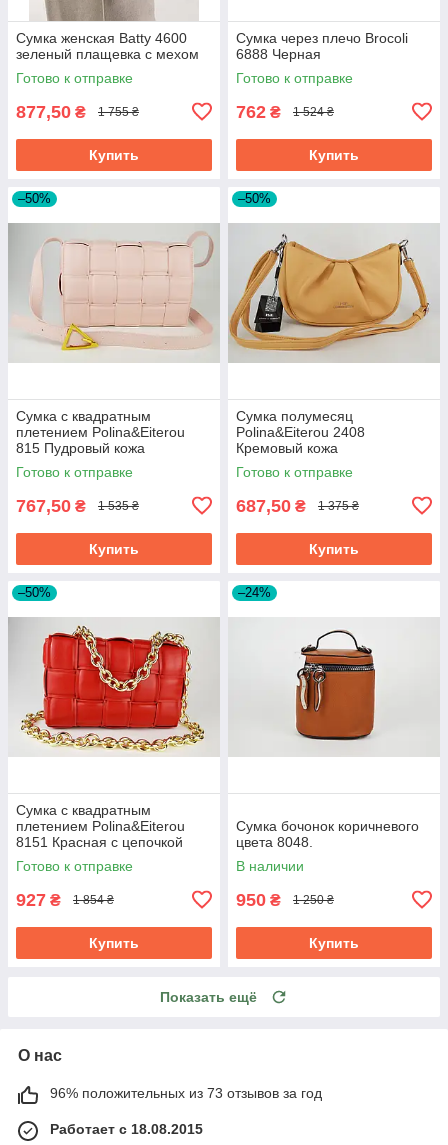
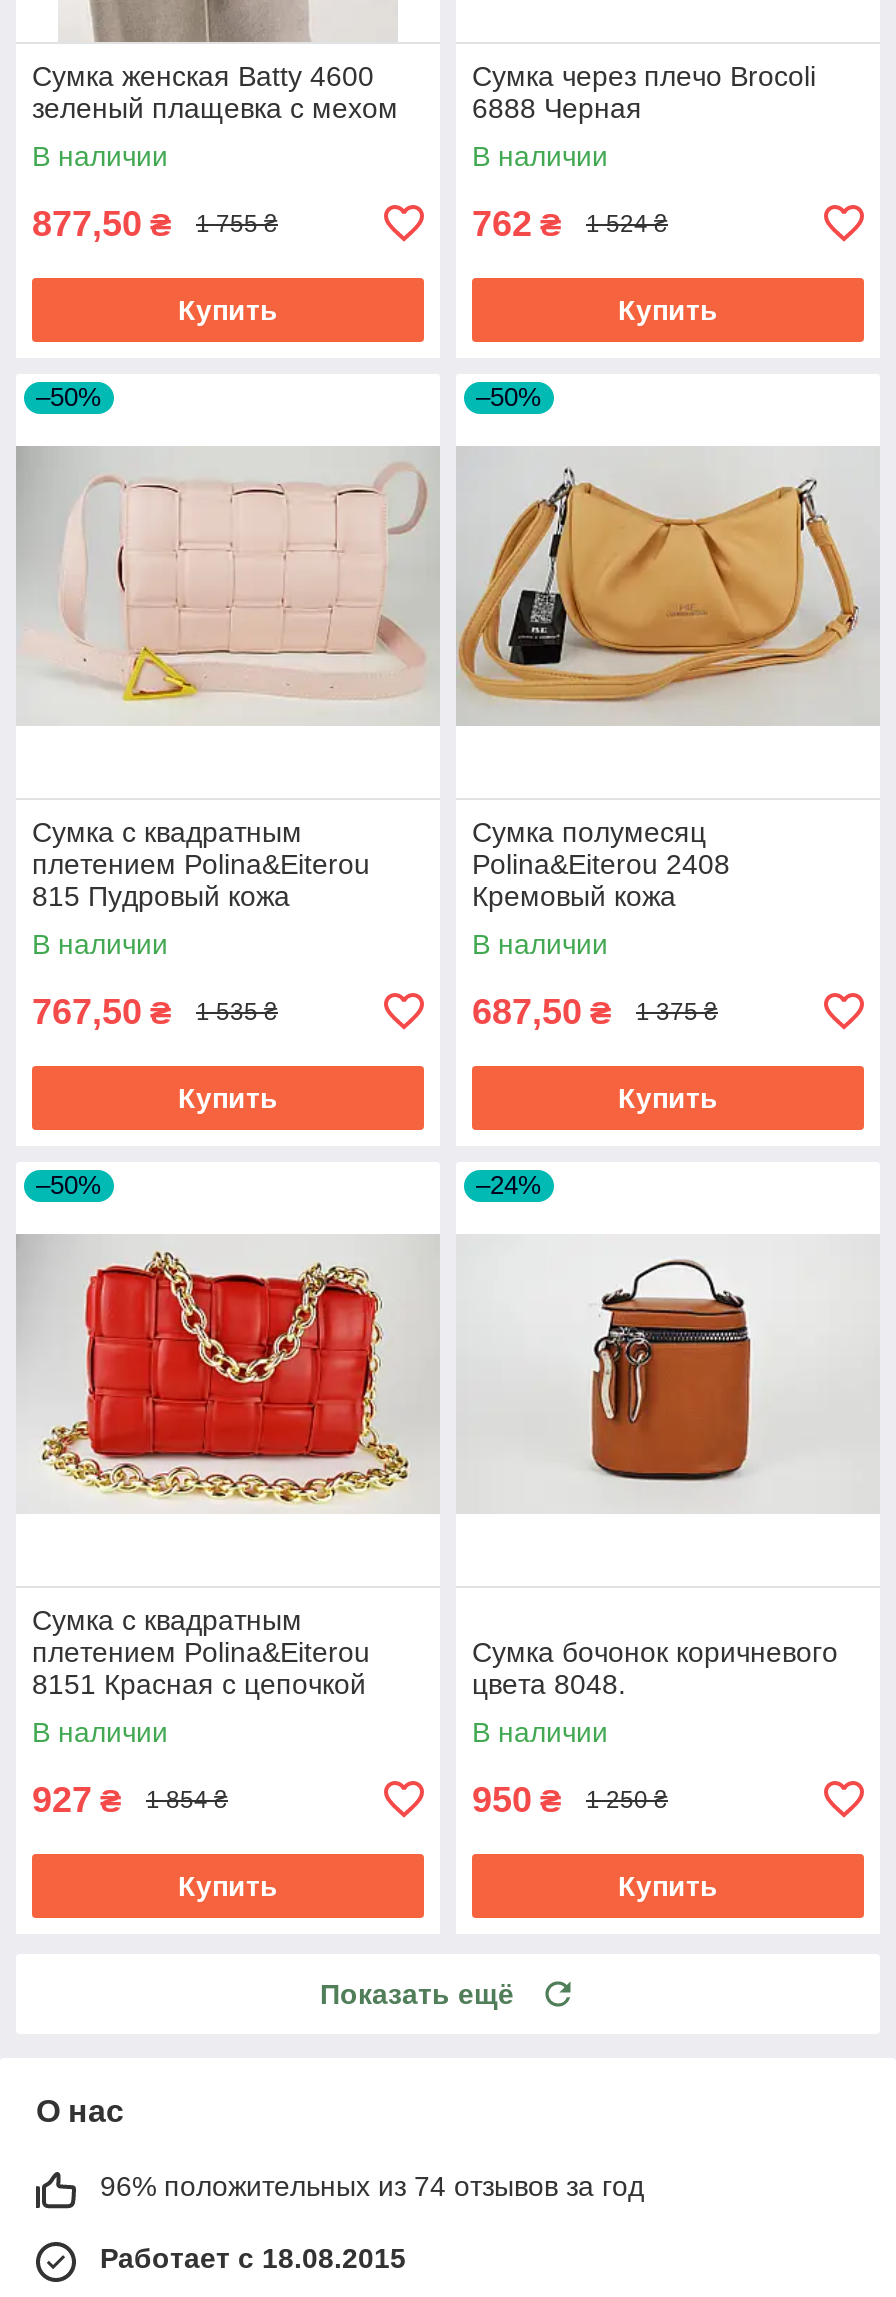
- Готово к отправке
+ В наличии

- Готово к отправке
+ В наличии

- Готово к отправке
+ В наличии

- Готово к отправке
+ В наличии

- Готово к отправке
+ В наличии

- 96% положительных из 73 отзывов за год
+ 96% положительных из 74 отзывов за год
